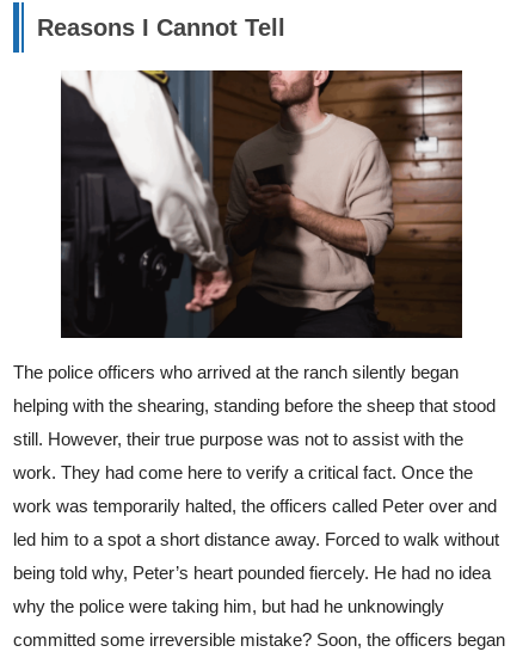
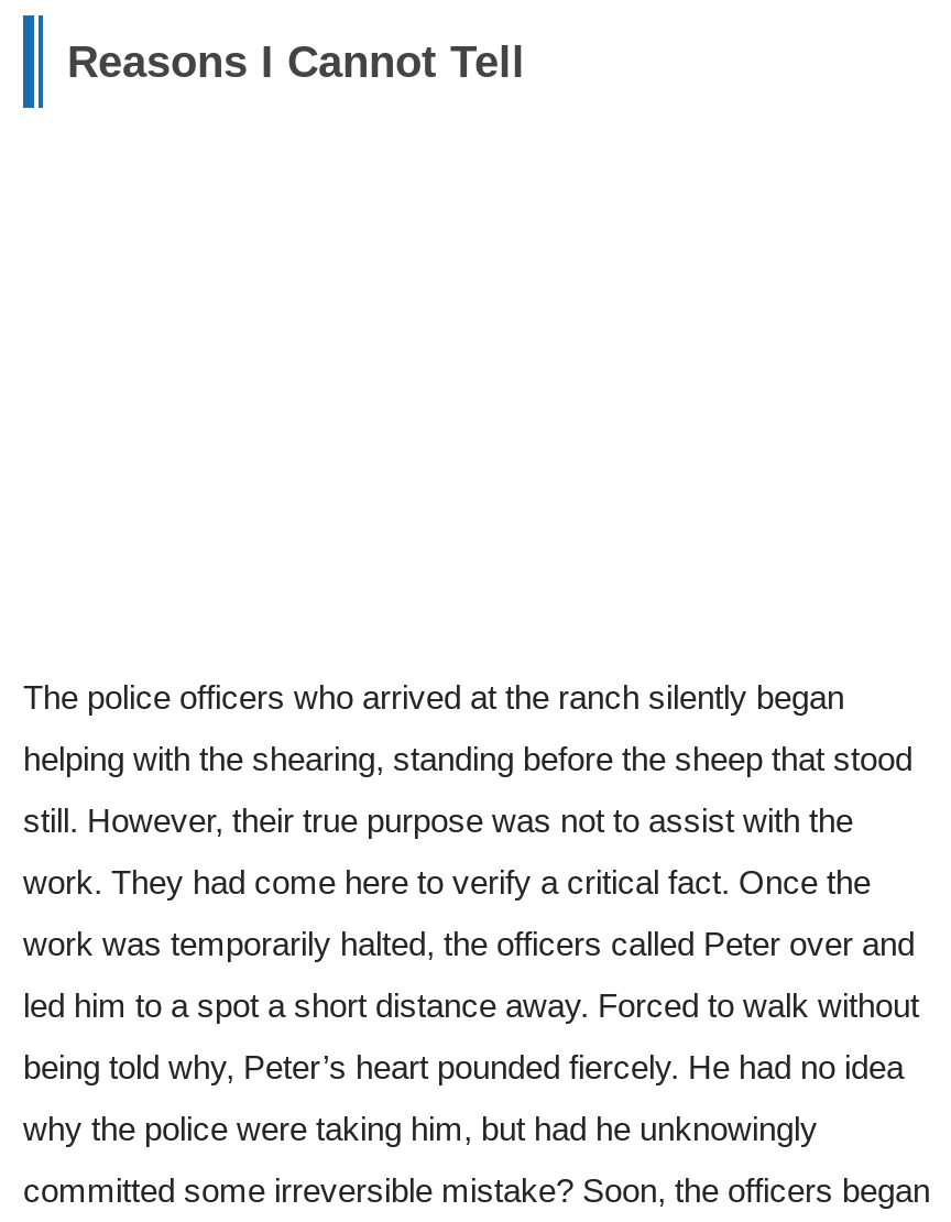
- [image]
